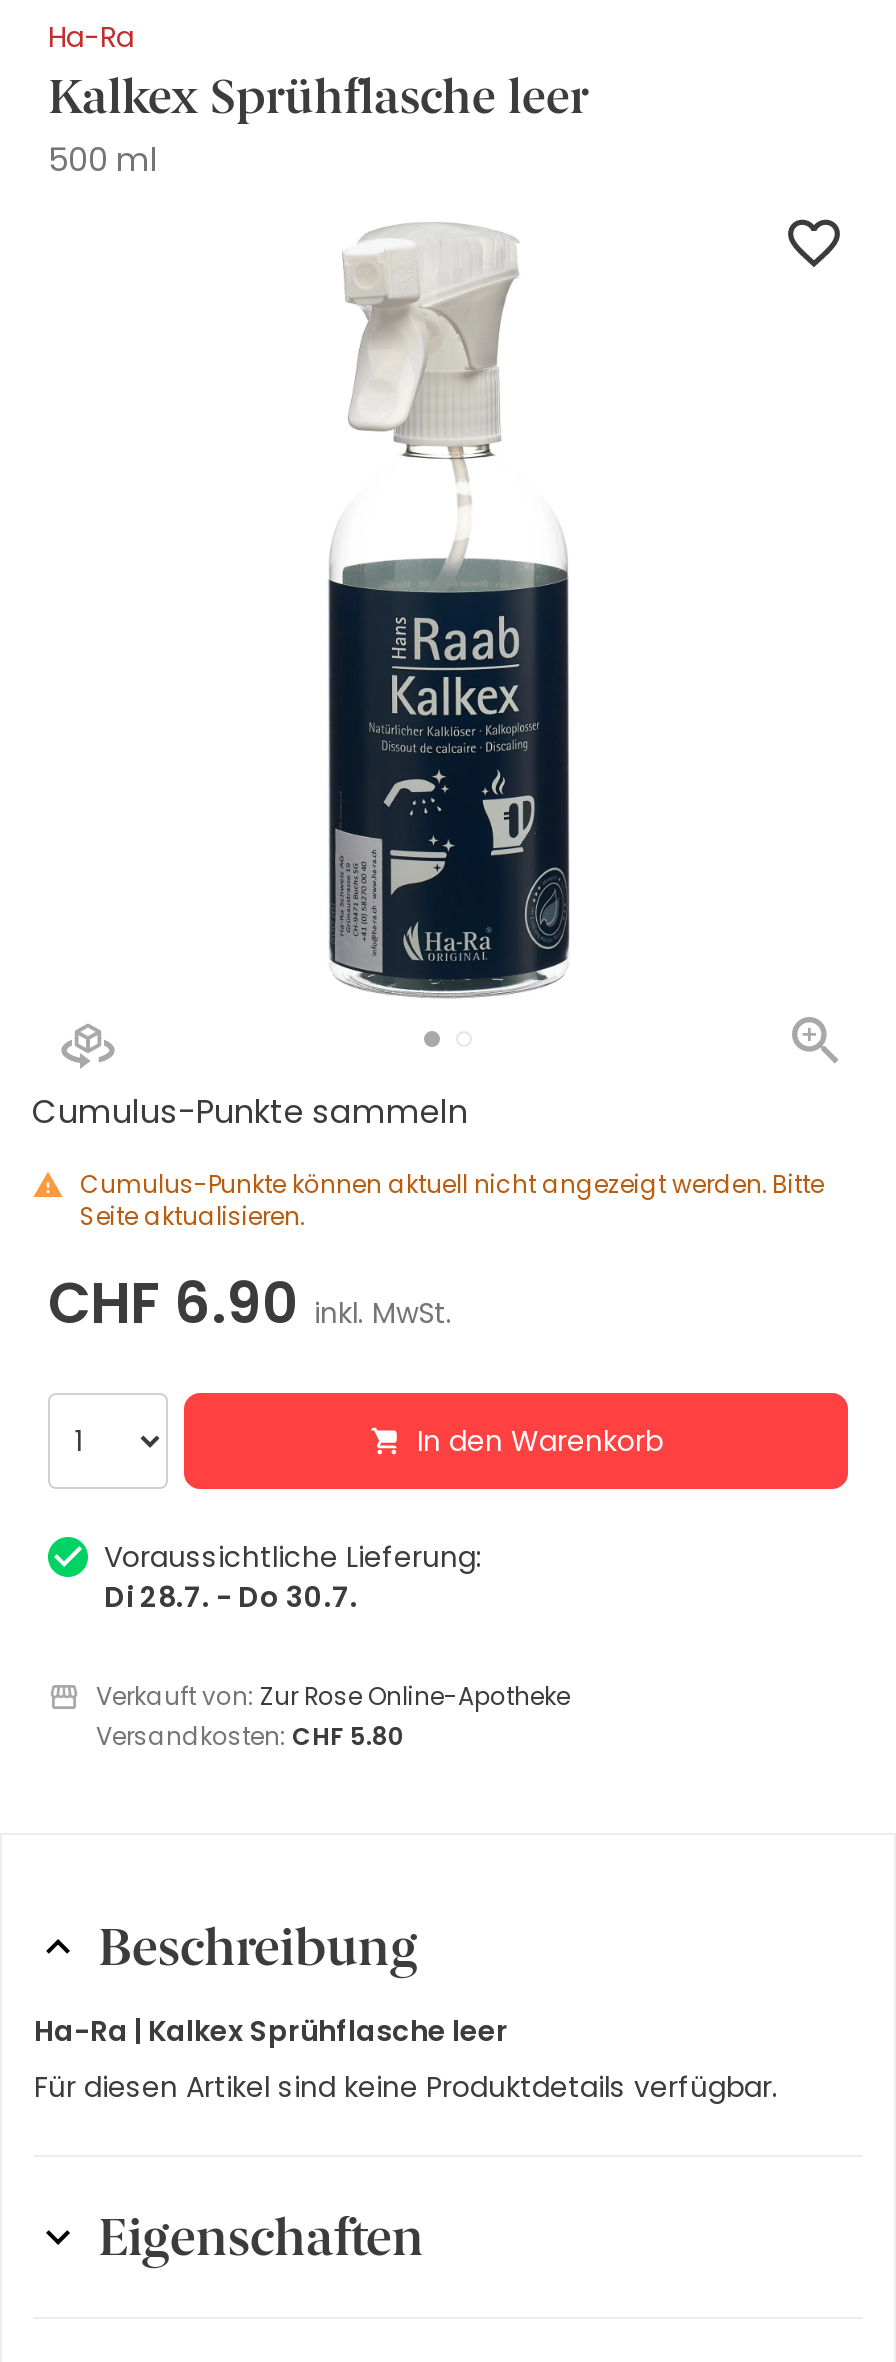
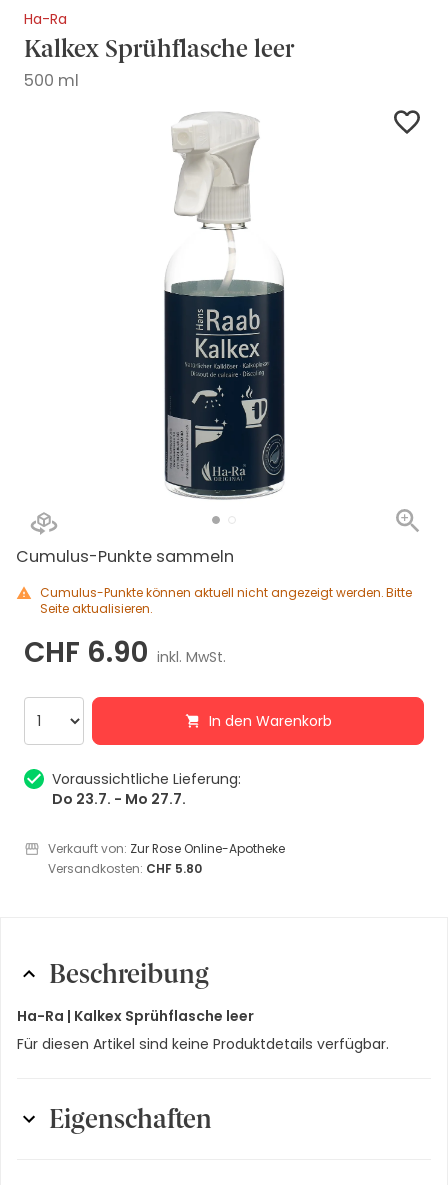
- Di 28.7. - Do 30.7.
+ Do 23.7. - Mo 27.7.
